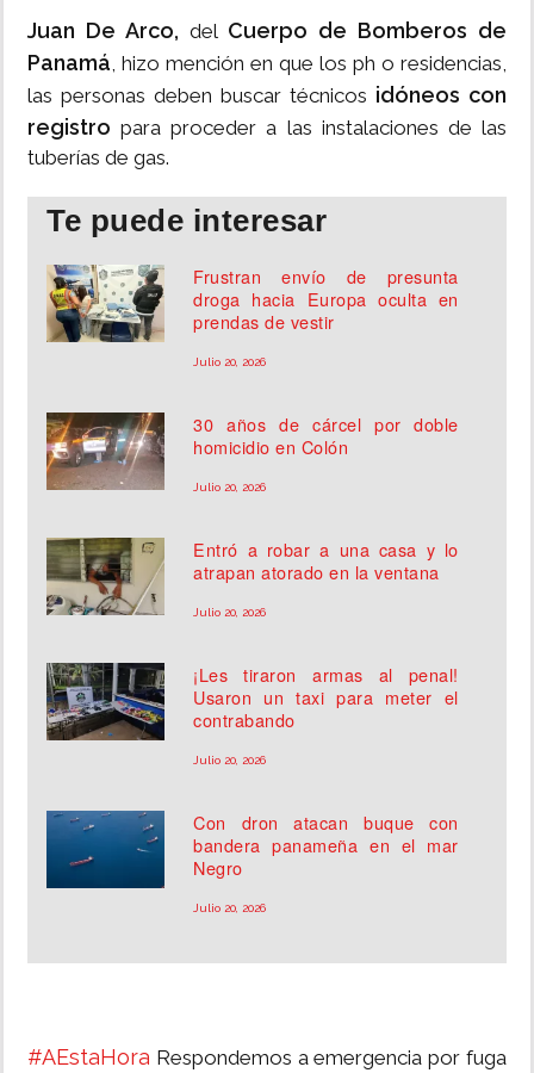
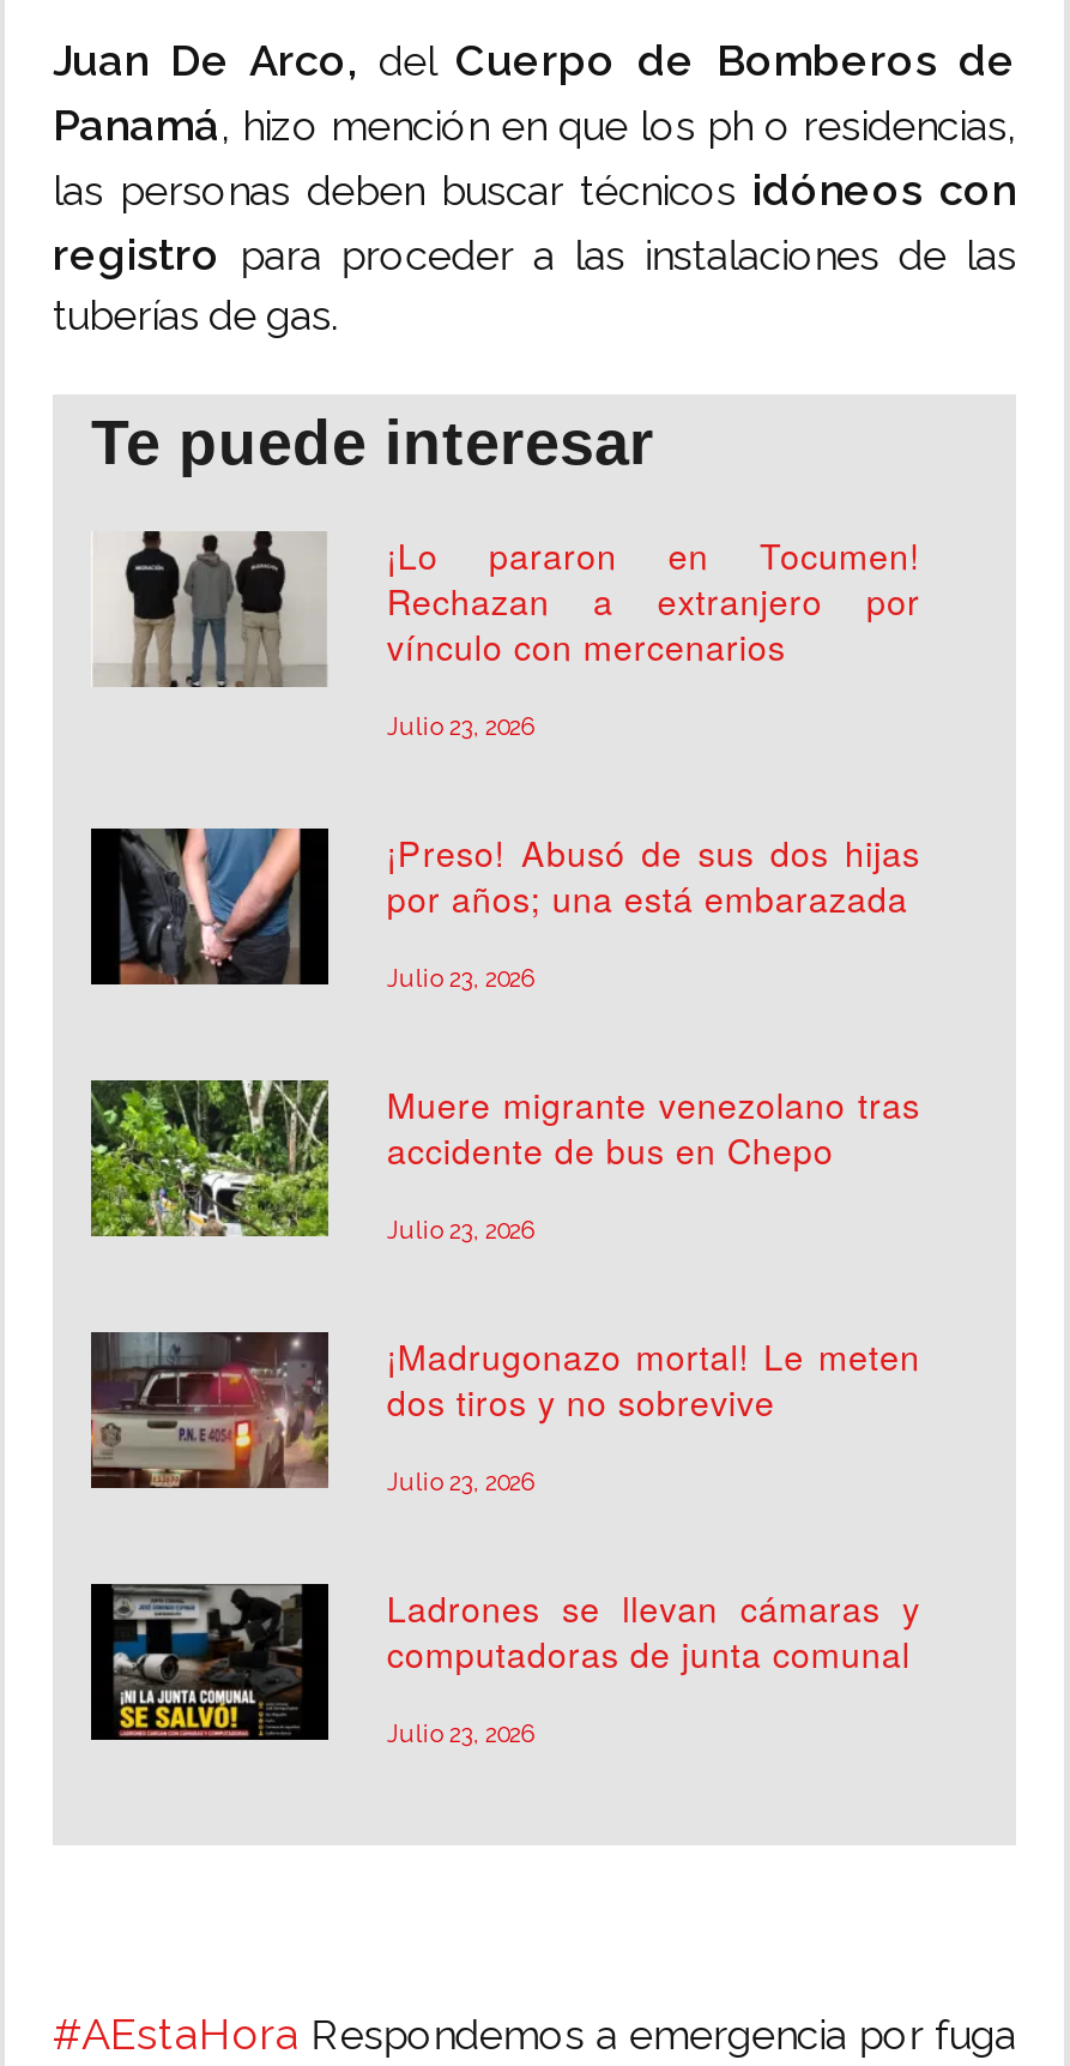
- [image]
- Frustran envío de presunta
- droga hacia Europa oculta en
- prendas de vestir
+ [image]
+ ¡Lo pararon en Tocumen!
+ Rechazan a extranjero por
+ vínculo con mercenarios

- Julio 20, 2026
+ Julio 23, 2026

- [image]
- 30 años de cárcel por doble
- homicidio en Colón
+ [image]
+ ¡Preso! Abusó de sus dos hijas
+ por años; una está embarazada

- Julio 20, 2026
+ Julio 23, 2026

- [image]
- Entró a robar a una casa y lo
- atrapan atorado en la ventana
+ [image]
+ Muere migrante venezolano tras
+ accidente de bus en Chepo

- Julio 20, 2026
+ Julio 23, 2026

- [image]
- ¡Les tiraron armas al penal!
- Usaron un taxi para meter el
- contrabando
+ [image]
+ ¡Madrugonazo mortal! Le meten
+ dos tiros y no sobrevive

- Julio 20, 2026
+ Julio 23, 2026

- [image]
- Con dron atacan buque con
- bandera panameña en el mar
- Negro
+ [image]
+ Ladrones se llevan cámaras y
+ computadoras de junta comunal

- Julio 20, 2026
+ Julio 23, 2026
